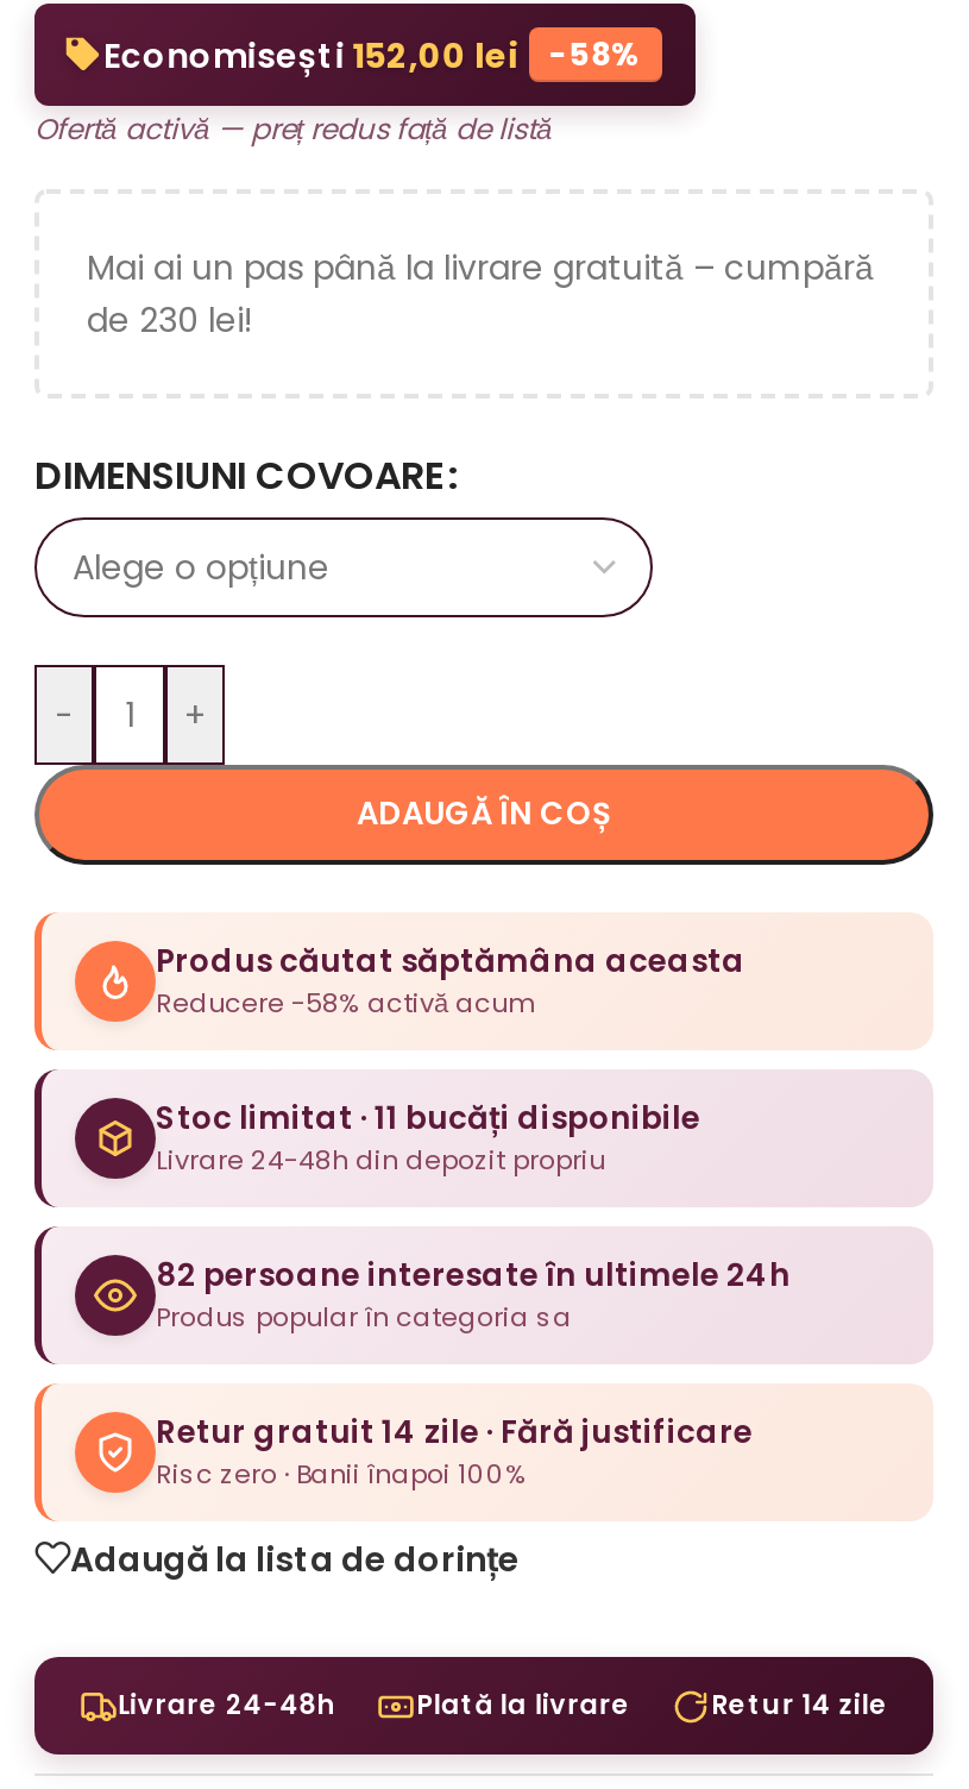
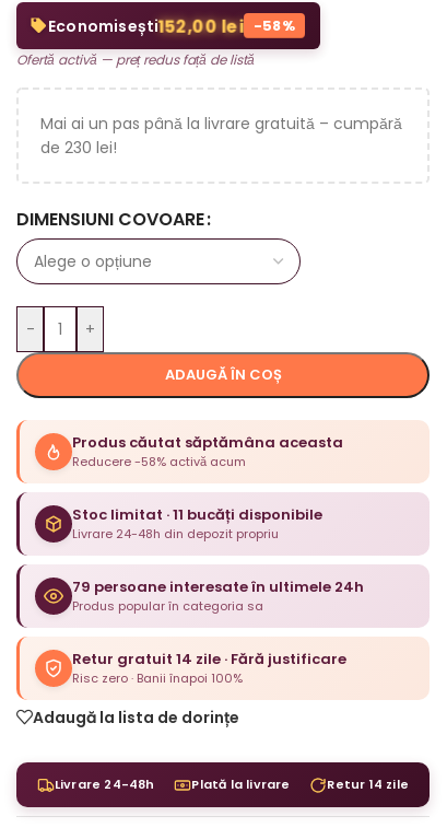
- 82 persoane interesate în ultimele 24h
+ 79 persoane interesate în ultimele 24h
